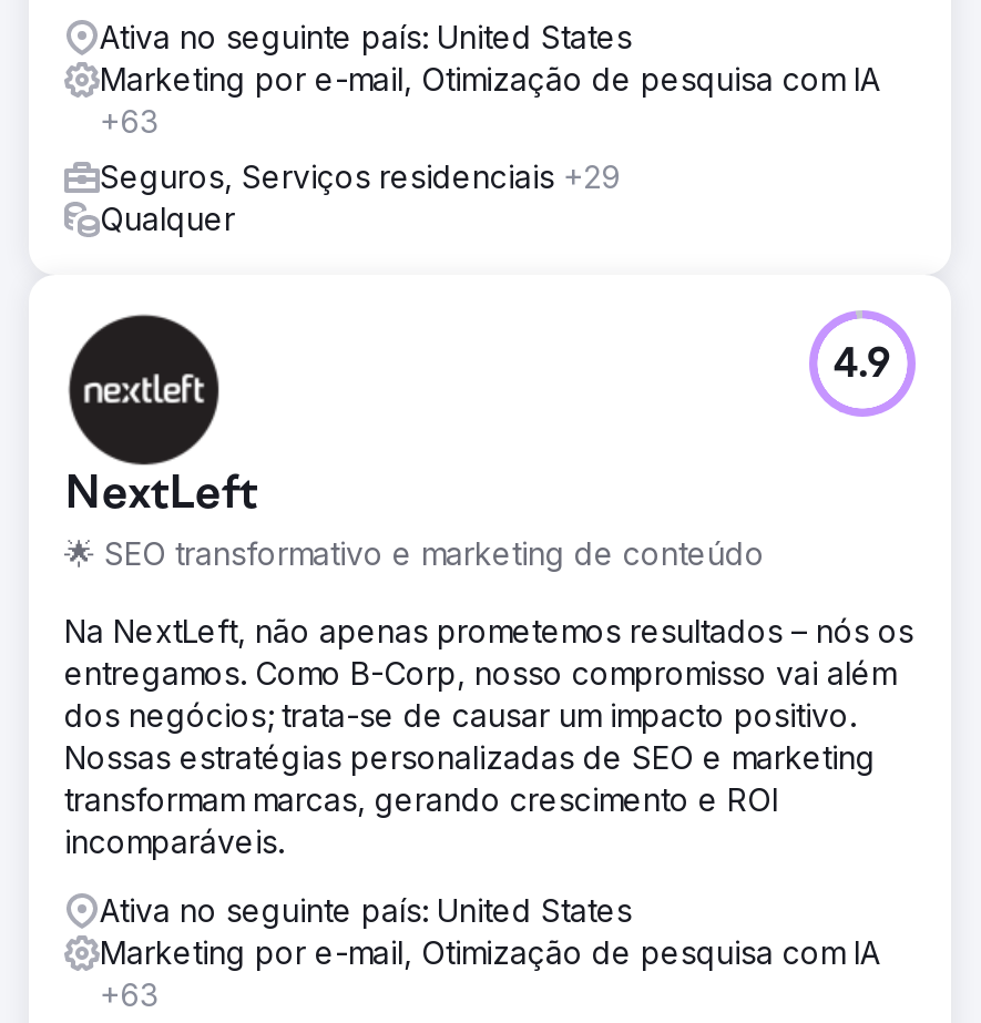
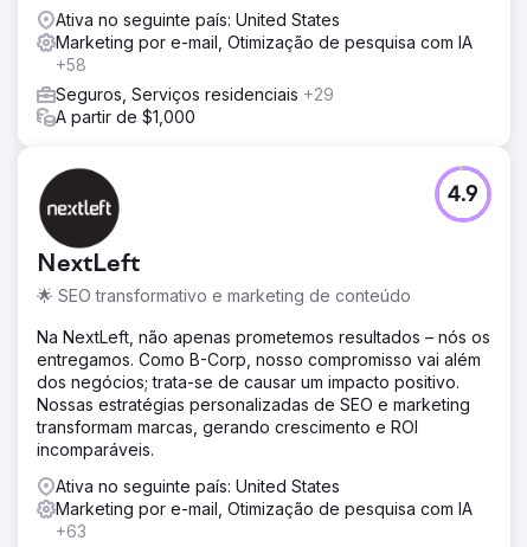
- +63
+ +58

- Qualquer
+ A partir de $1,000
